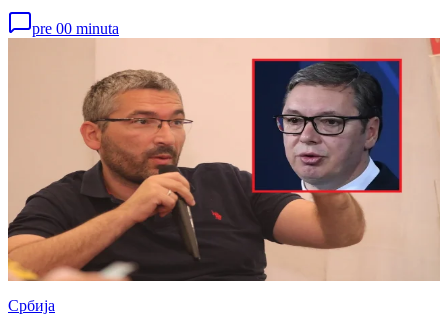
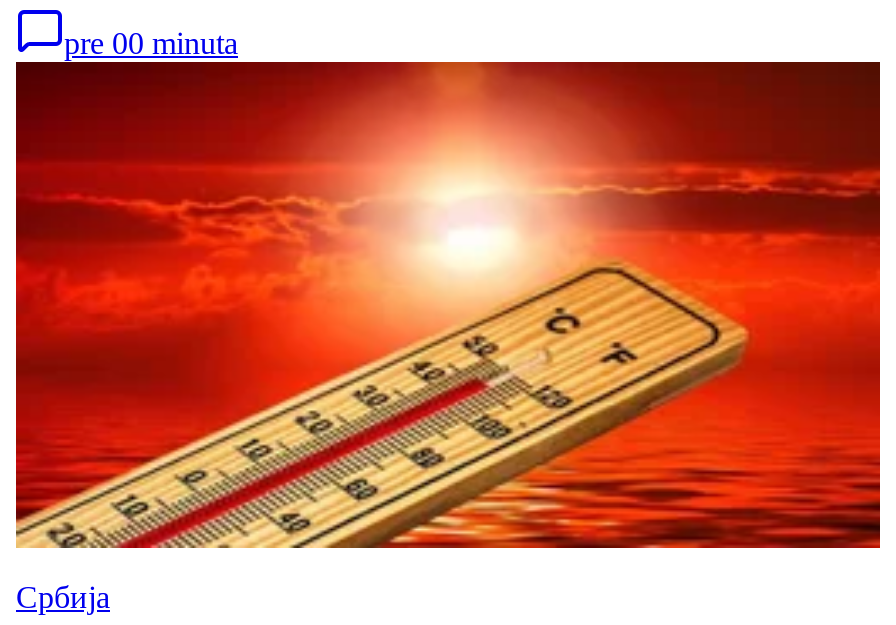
- [image]
+ [image]
